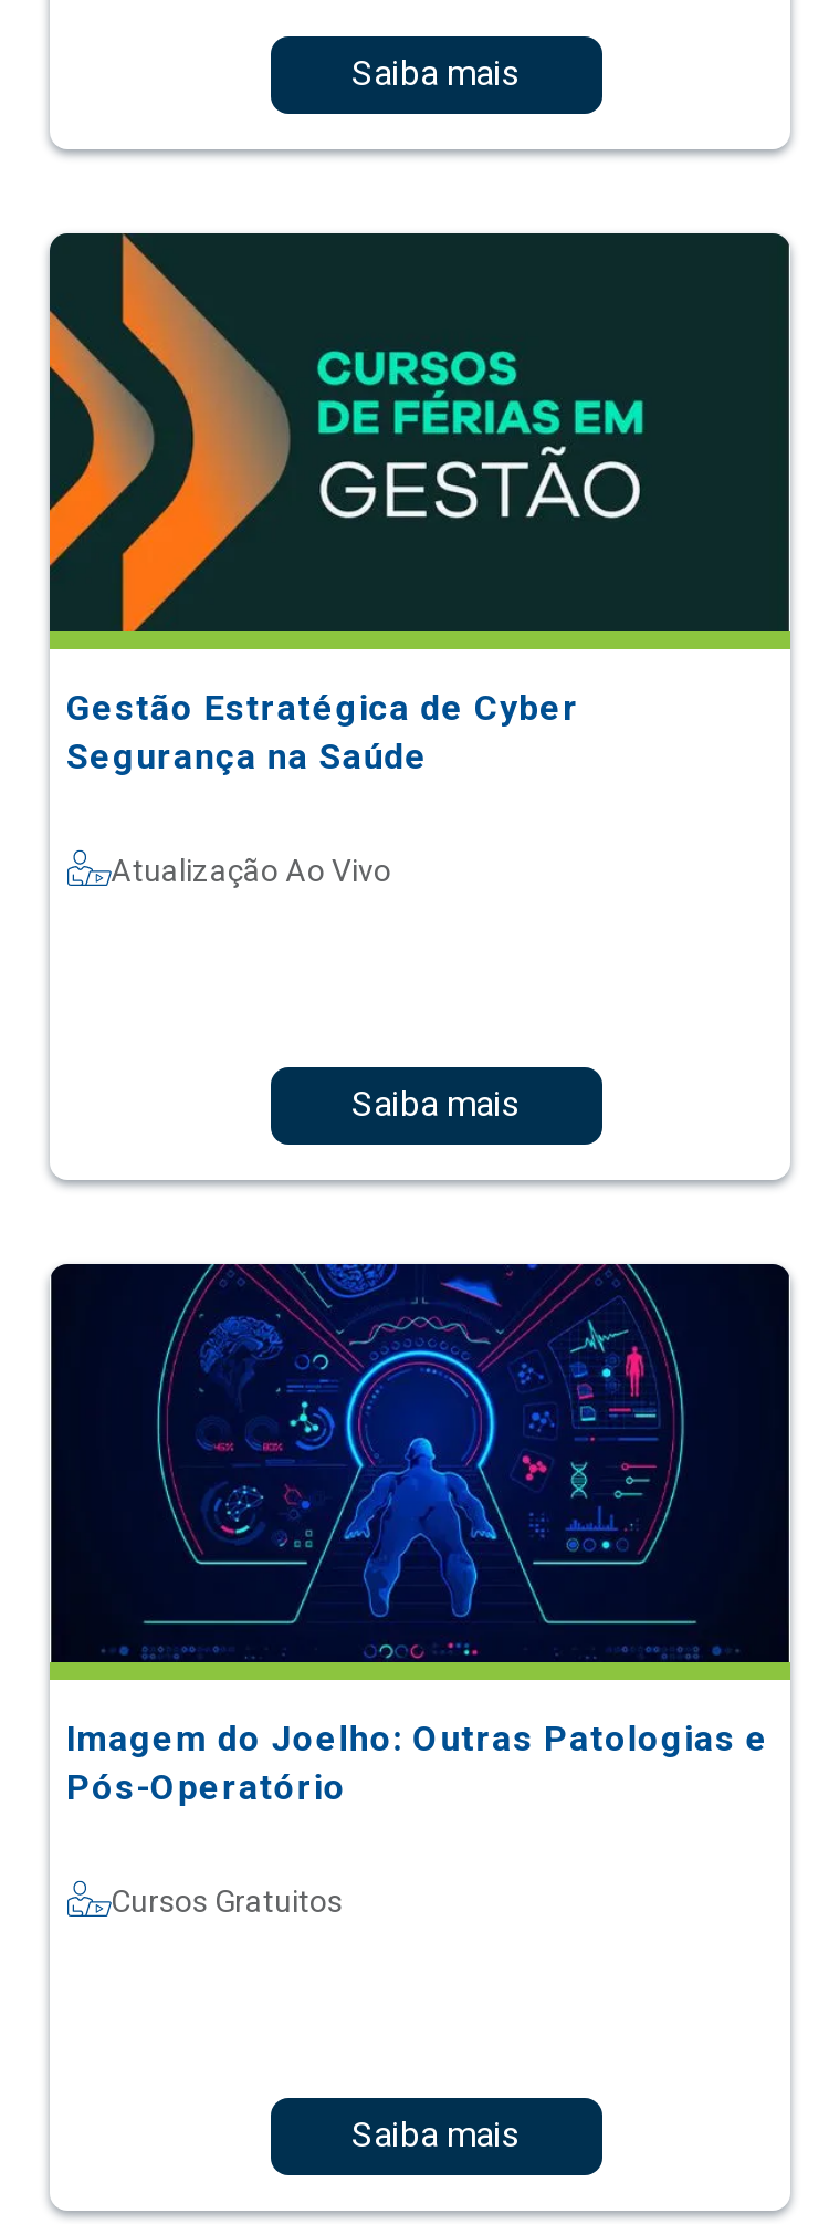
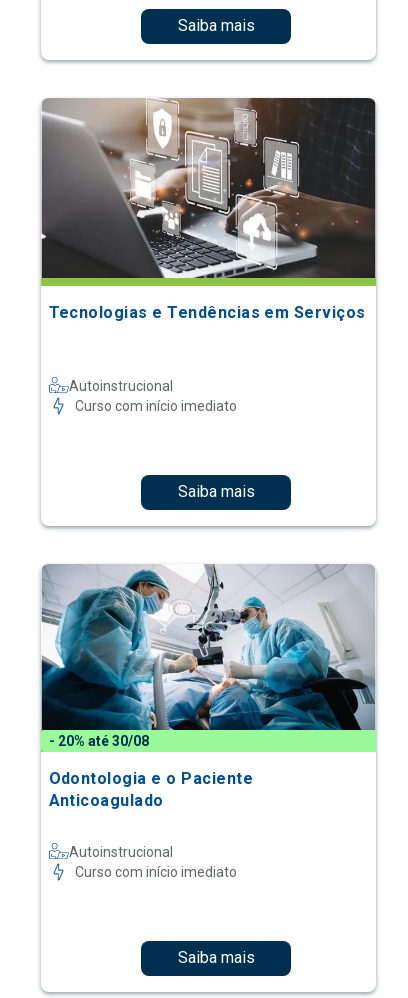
- [image]
- Gestão Estratégica de Cyber
- Segurança na Saúde
+ [image]
+ Tecnologias e Tendências em Serviços

- Atualização Ao Vivo
+ Autoinstrucional
+ Curso com início imediato

- [image]
- Imagem do Joelho: Outras Patologias e
- Pós-Operatório
- Cursos Gratuitos
+ [image]
+ - 20% até 30/08
+ Odontologia e o Paciente
+ Anticoagulado
+ Autoinstrucional
+ Curso com início imediato
